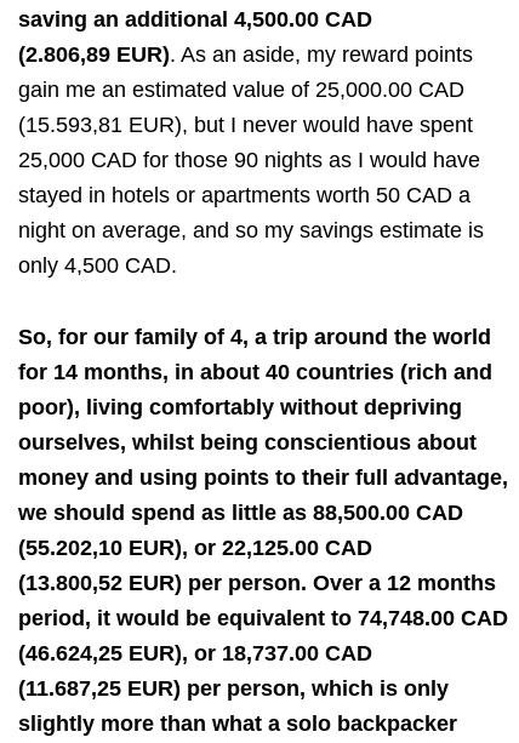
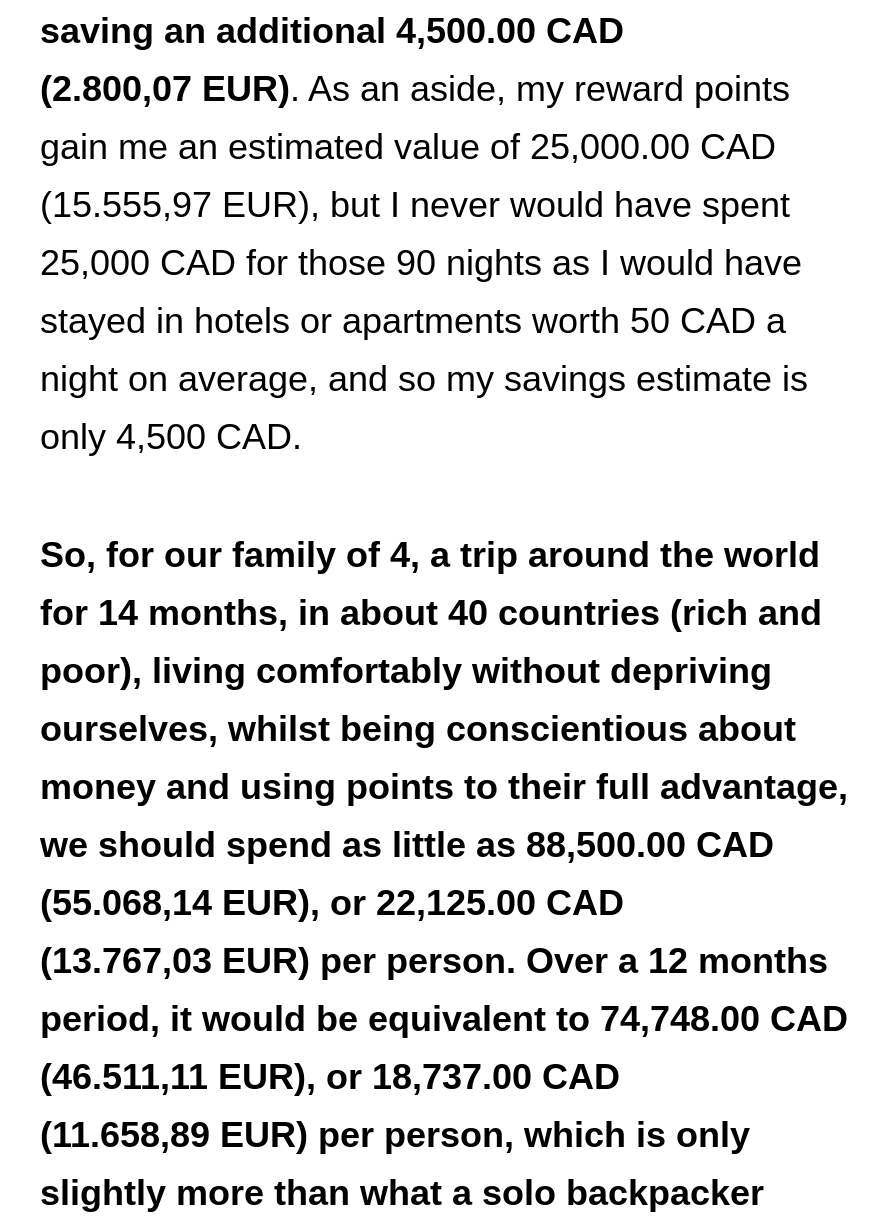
- (2.806,89 EUR). As an aside, my reward points
+ (2.800,07 EUR). As an aside, my reward points

- (15.593,81 EUR), but I never would have spent
+ (15.555,97 EUR), but I never would have spent

- (55.202,10 EUR), or 22,125.00 CAD
+ (55.068,14 EUR), or 22,125.00 CAD

- (13.800,52 EUR) per person. Over a 12 months
+ (13.767,03 EUR) per person. Over a 12 months

- (46.624,25 EUR), or 18,737.00 CAD
+ (46.511,11 EUR), or 18,737.00 CAD

- (11.687,25 EUR) per person, which is only
+ (11.658,89 EUR) per person, which is only
